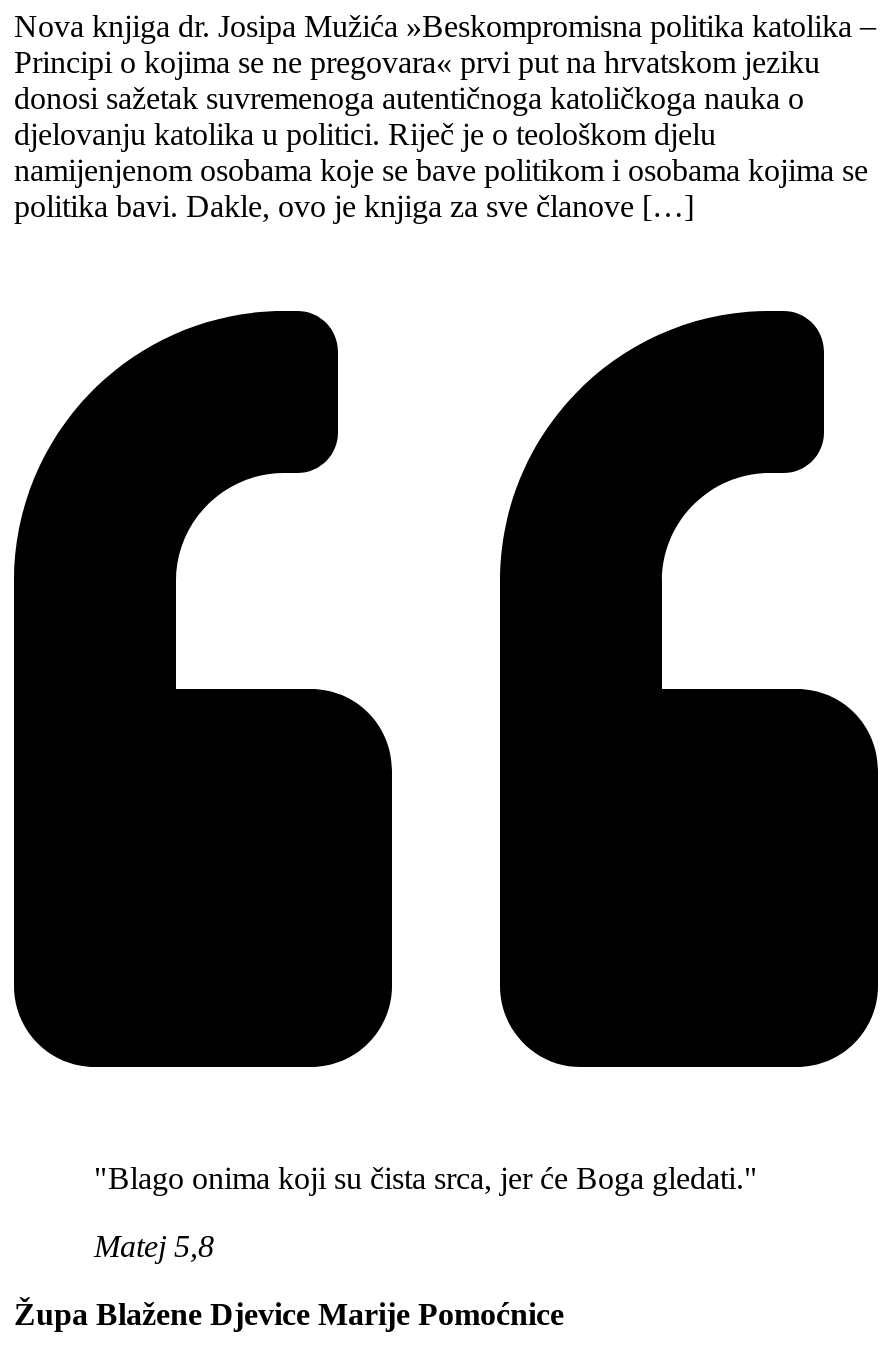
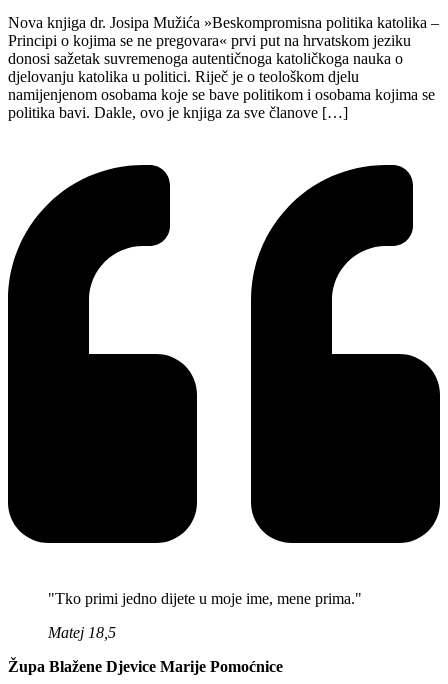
- "Blago onima koji su čista srca, jer će Boga gledati."
+ "Tko primi jedno dijete u moje ime, mene prima."

- Matej 5,8
+ Matej 18,5
